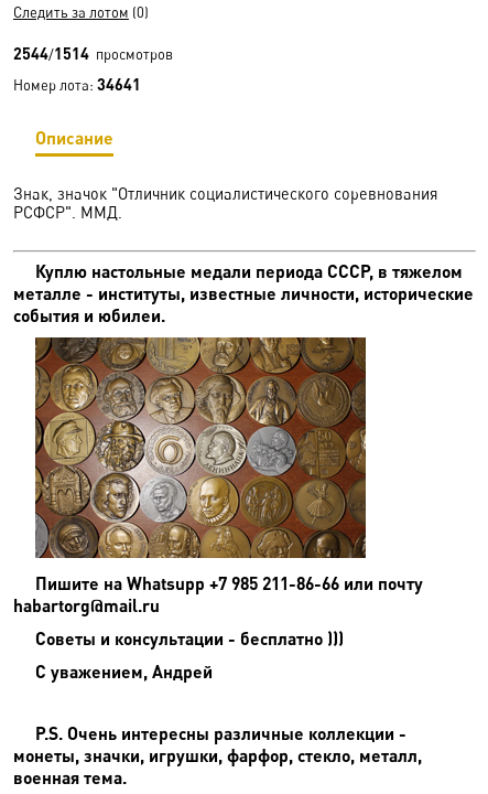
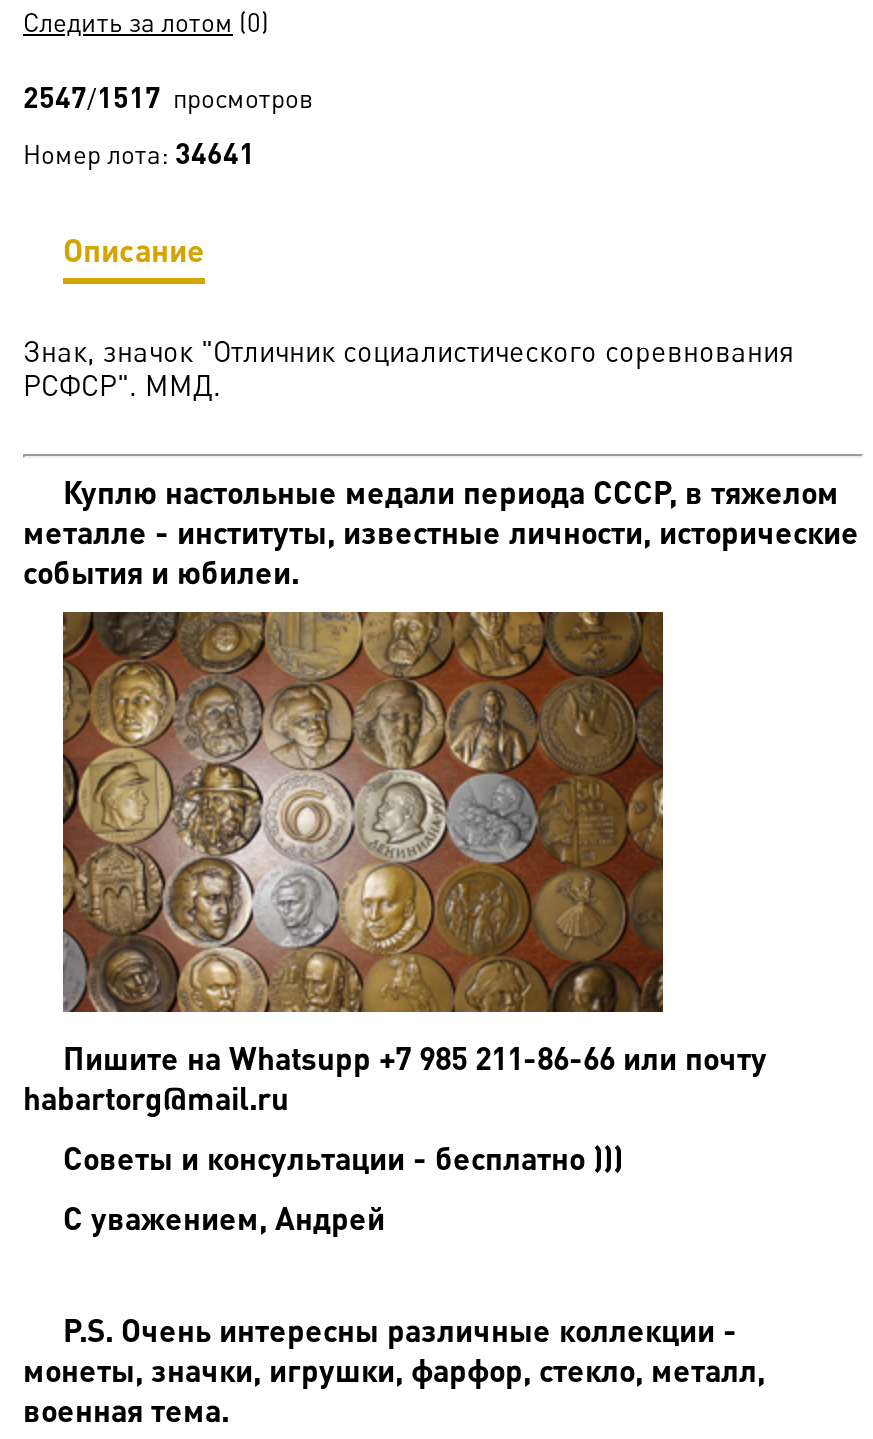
- 2544/1514 просмотров
+ 2547/1517 просмотров
